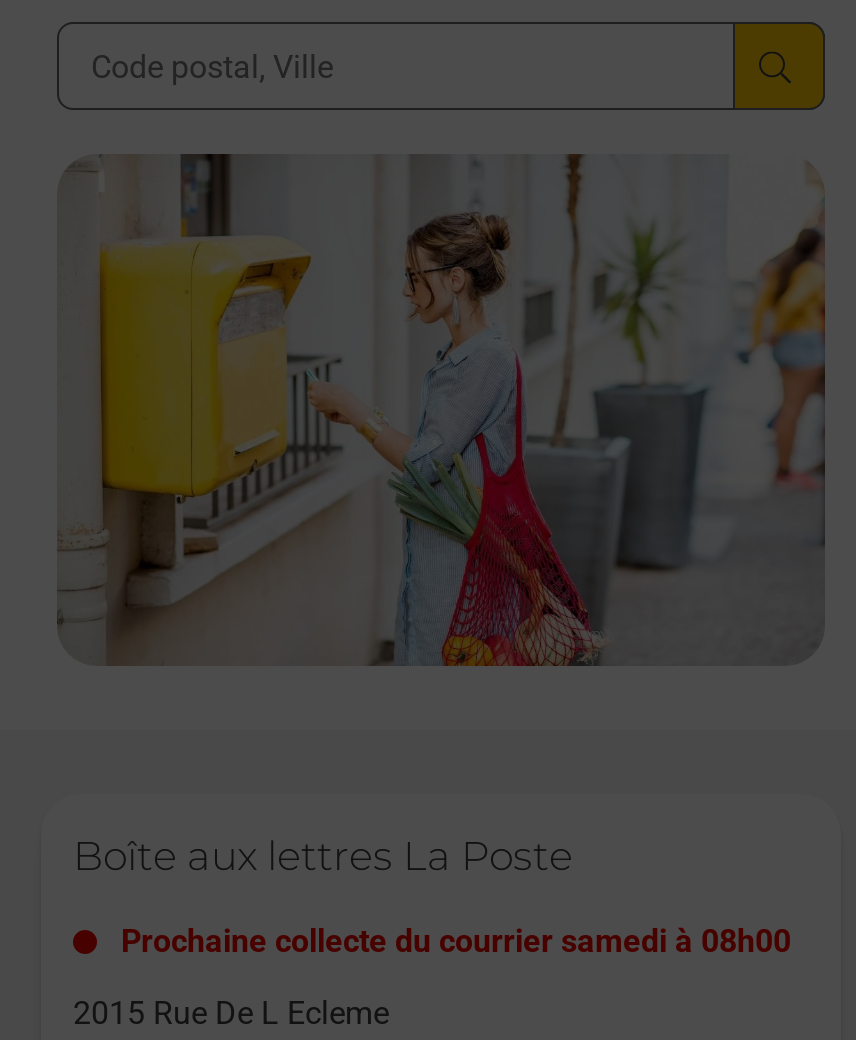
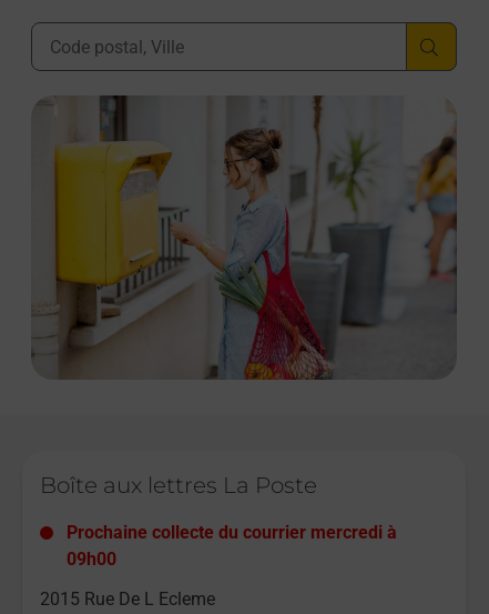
- Prochaine collecte du courrier samedi à 08h00
+ Prochaine collecte du courrier mercredi à
+ 09h00
